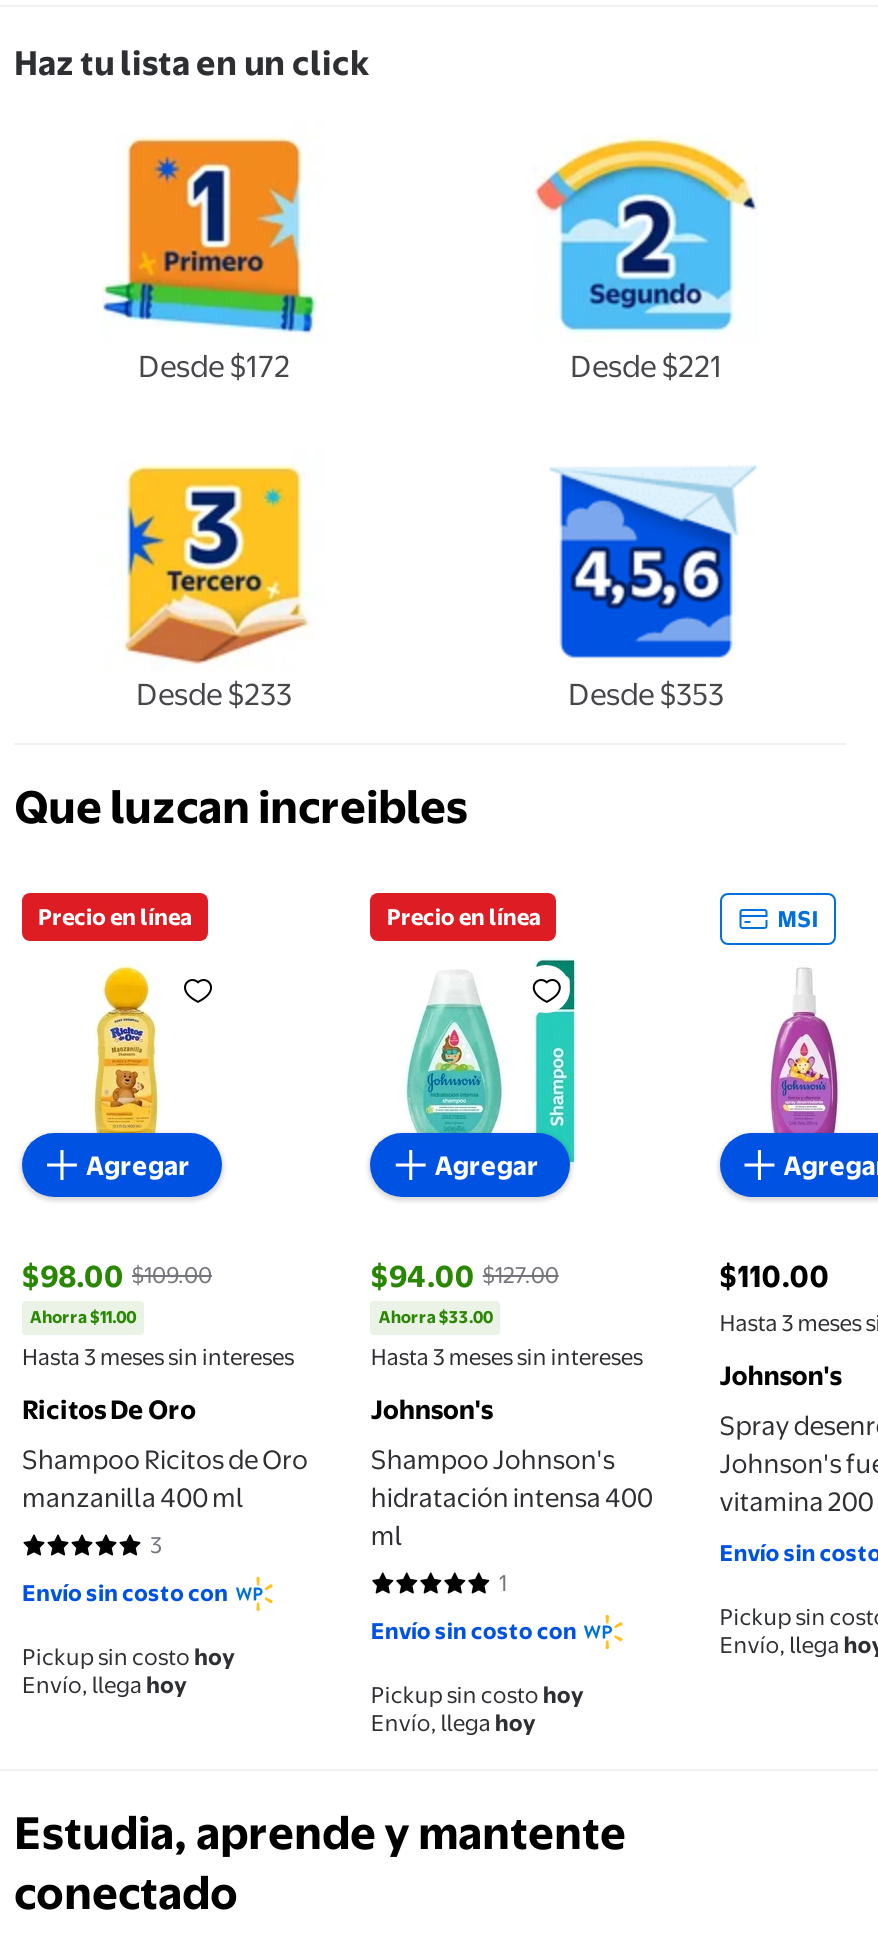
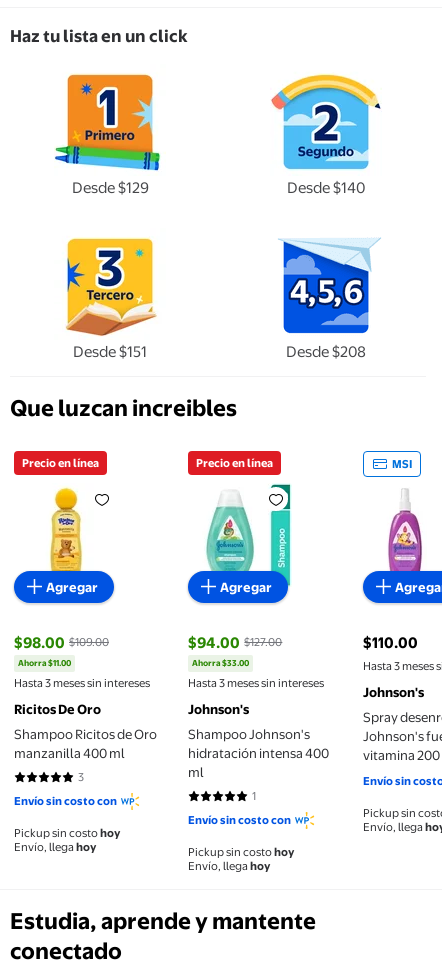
- Desde $172
+ Desde $129

- Desde $221
+ Desde $140

- Desde $233
+ Desde $151

- Desde $353
+ Desde $208
